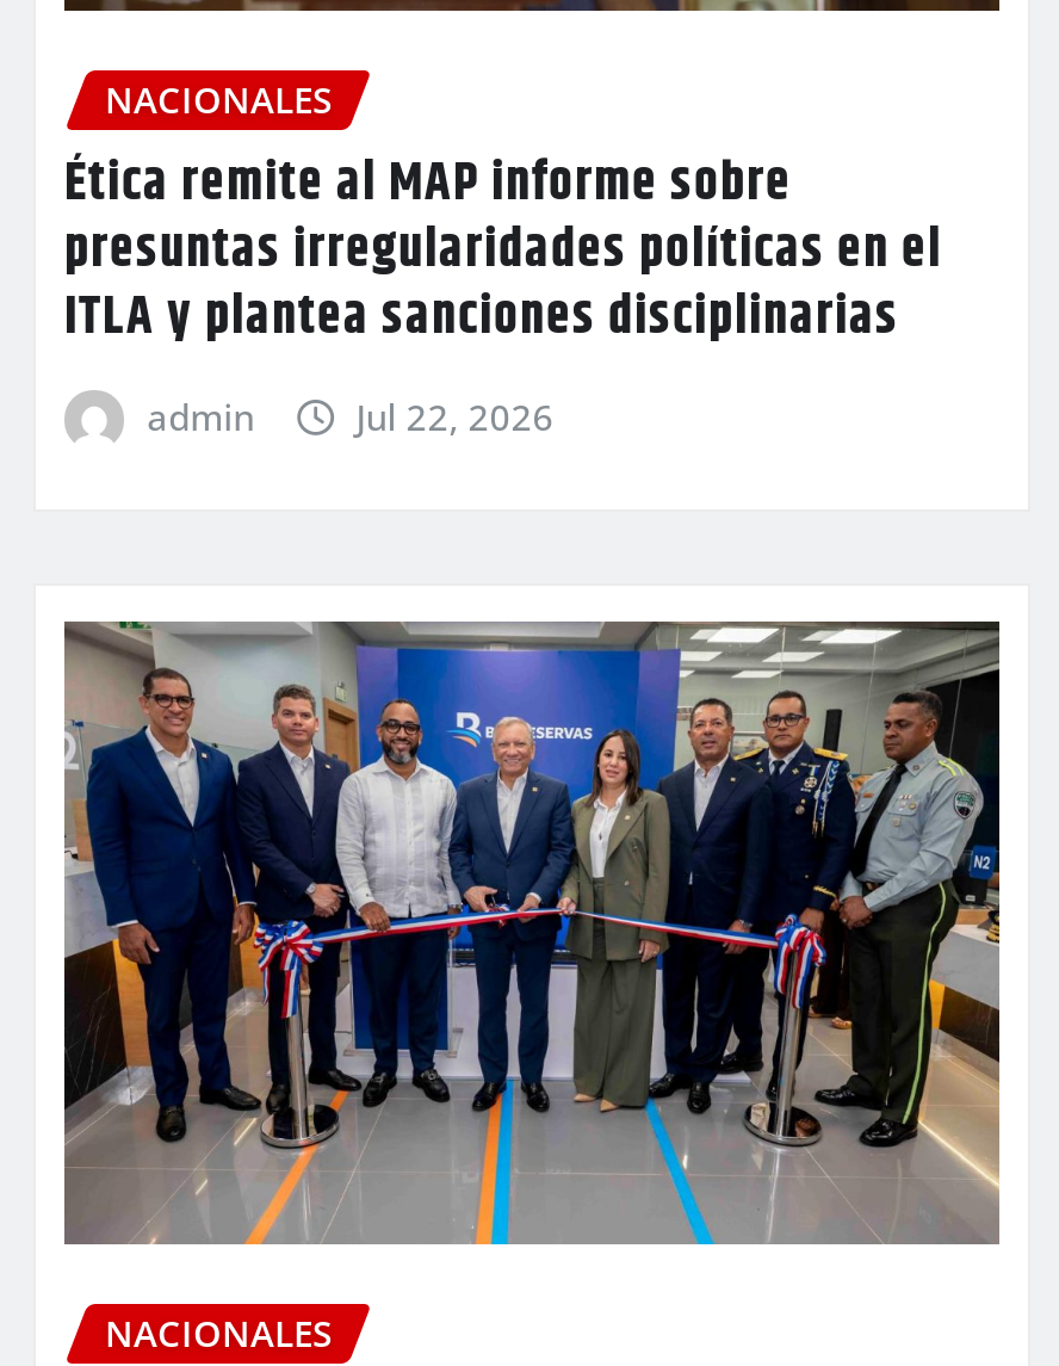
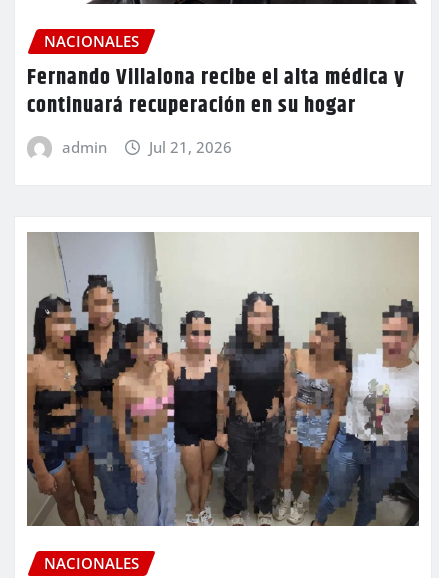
- Ética remite al MAP informe sobre
- presuntas irregularidades políticas en el
- ITLA y plantea sanciones disciplinarias
+ Fernando Villalona recibe el alta médica y
+ continuará recuperación en su hogar

moved up: admin

- Jul 22, 2026
+ Jul 21, 2026

- [image]
+ [image]
